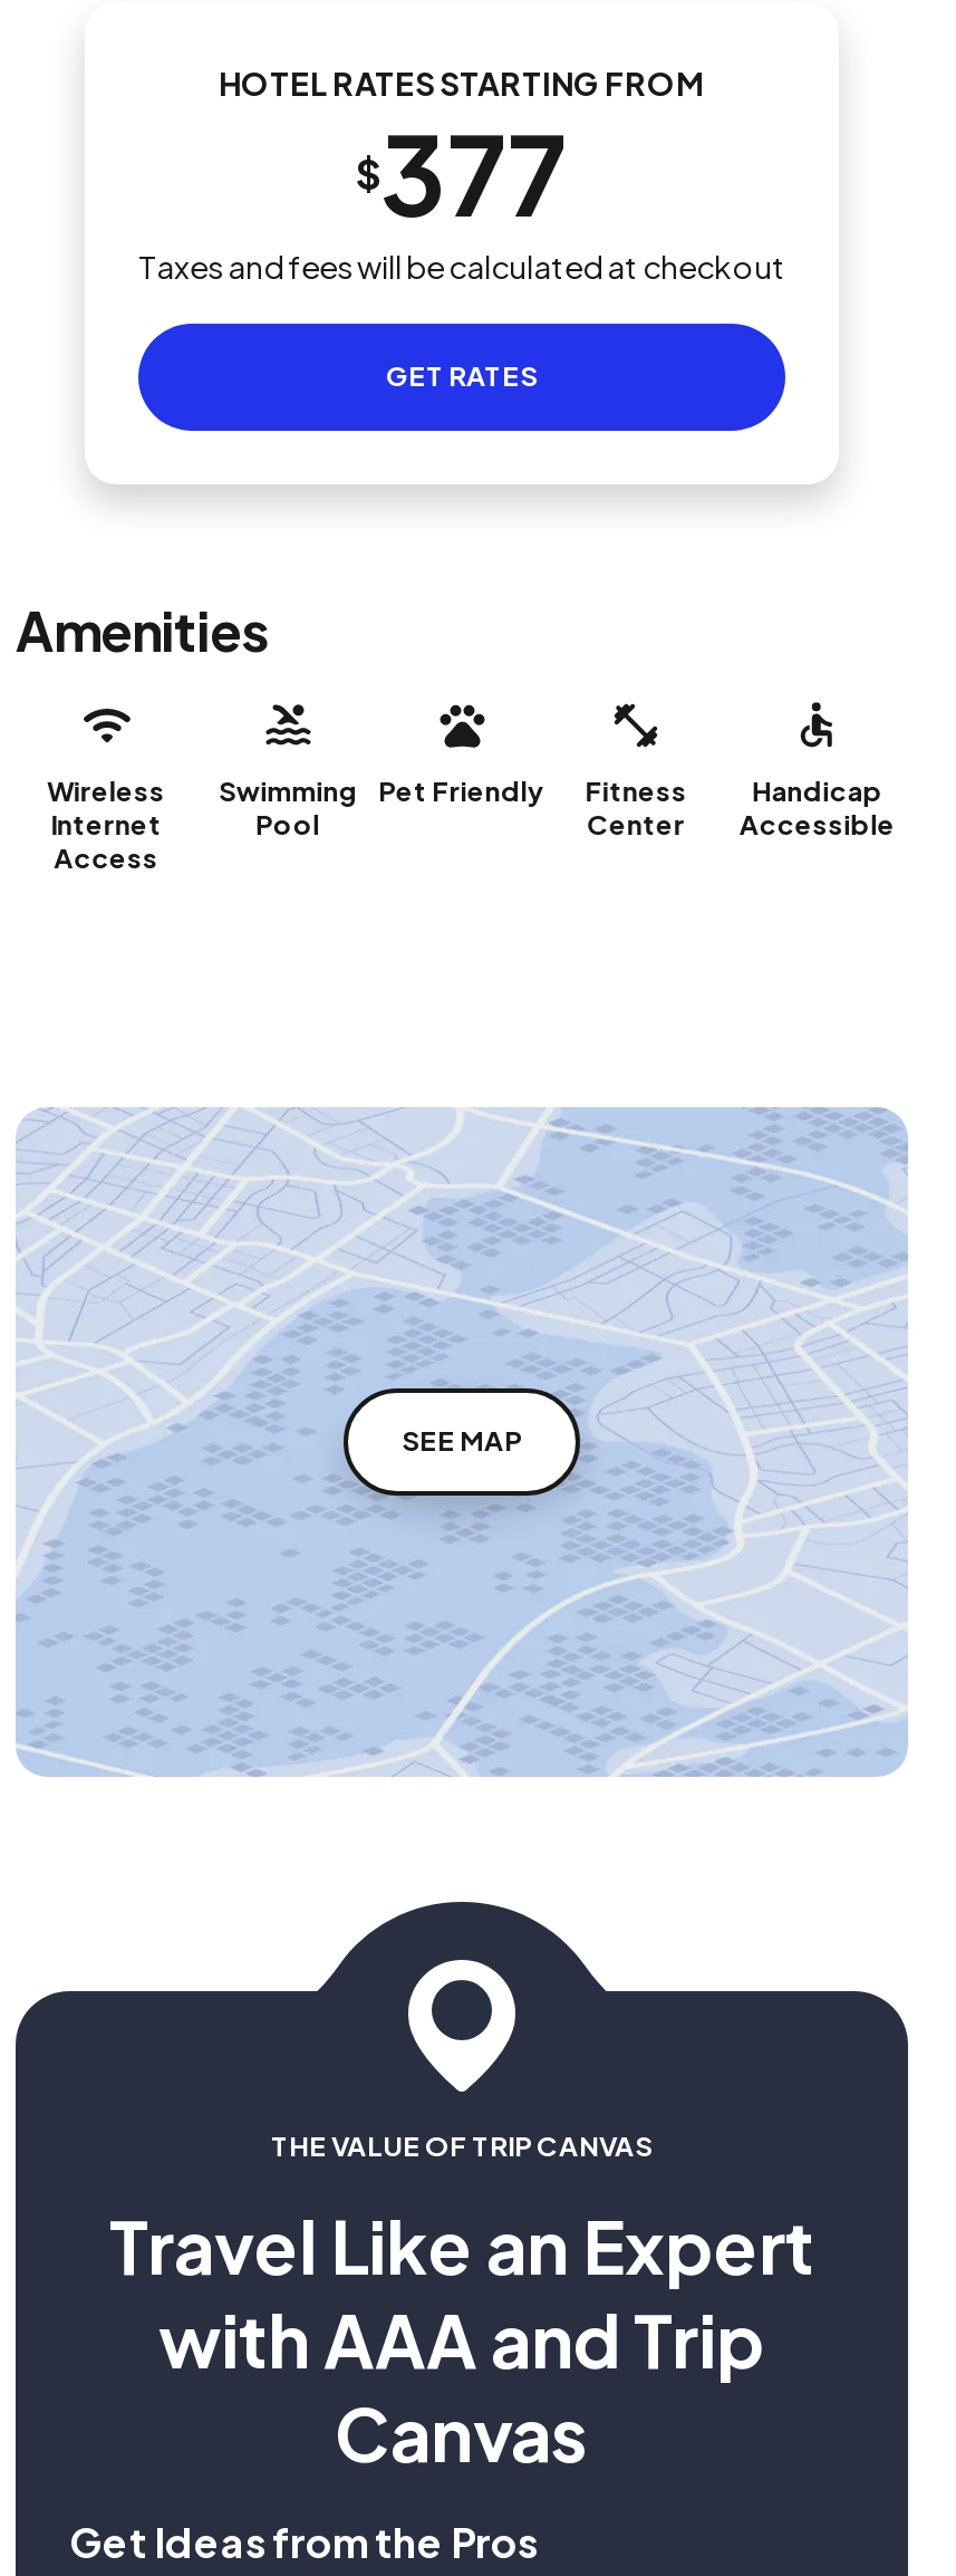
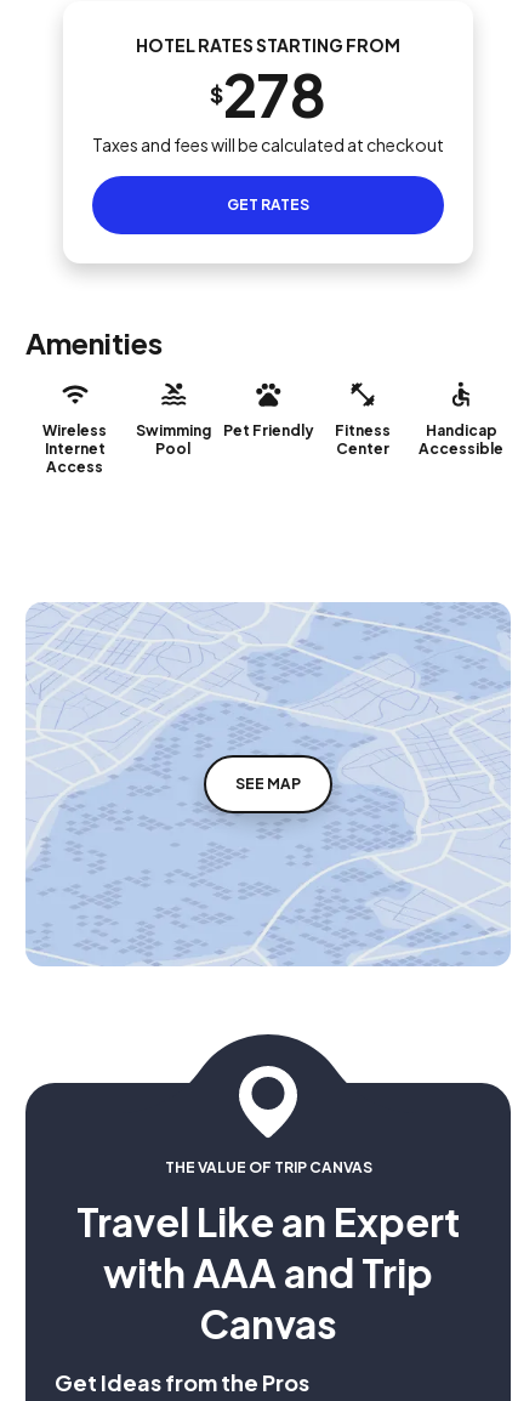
- $377
+ $278
